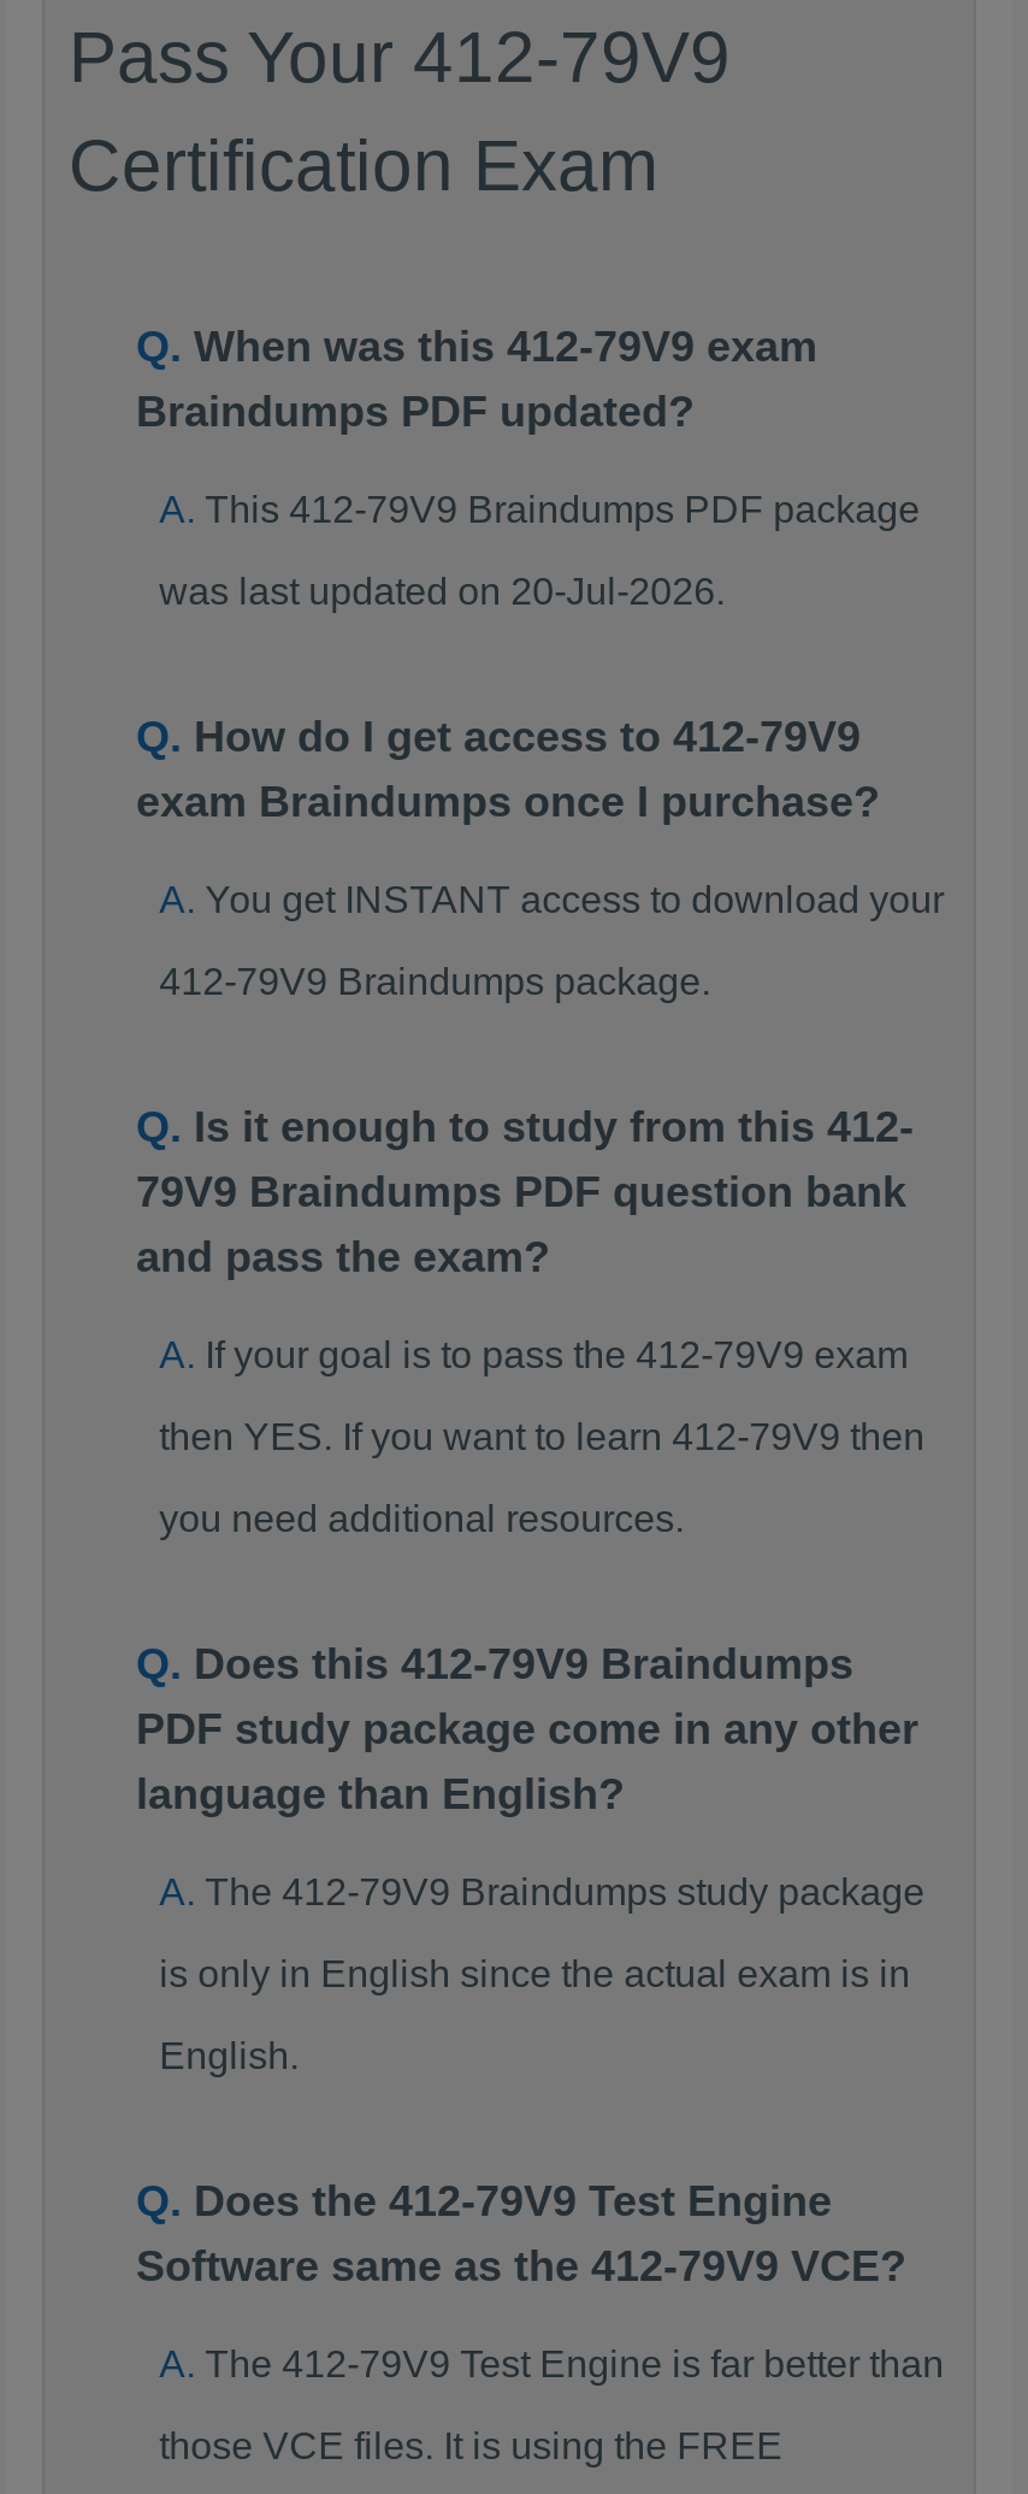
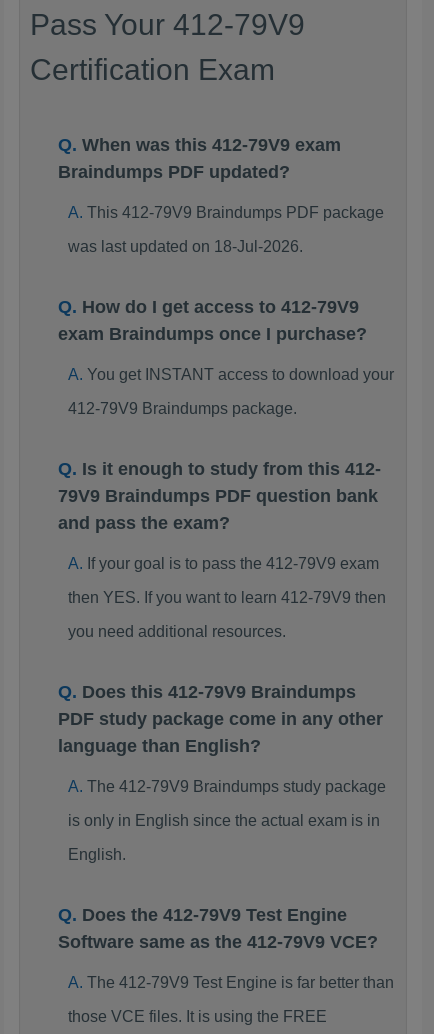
- was last updated on 20-Jul-2026.
+ was last updated on 18-Jul-2026.
